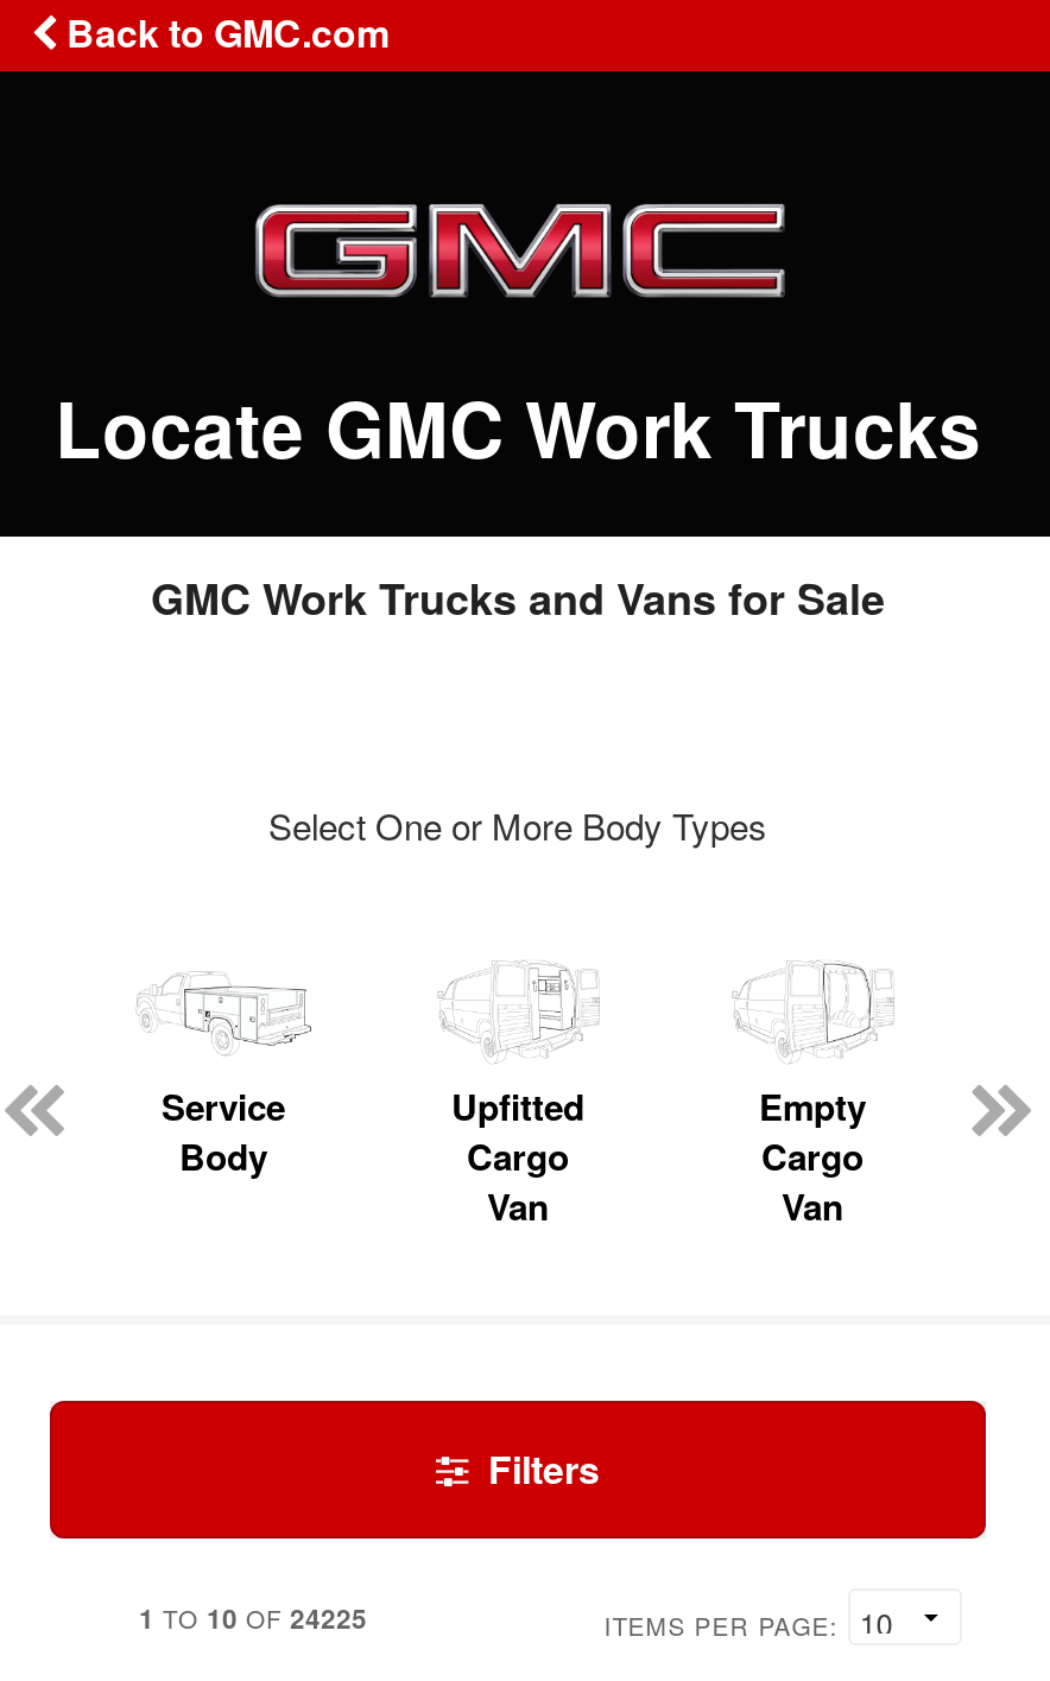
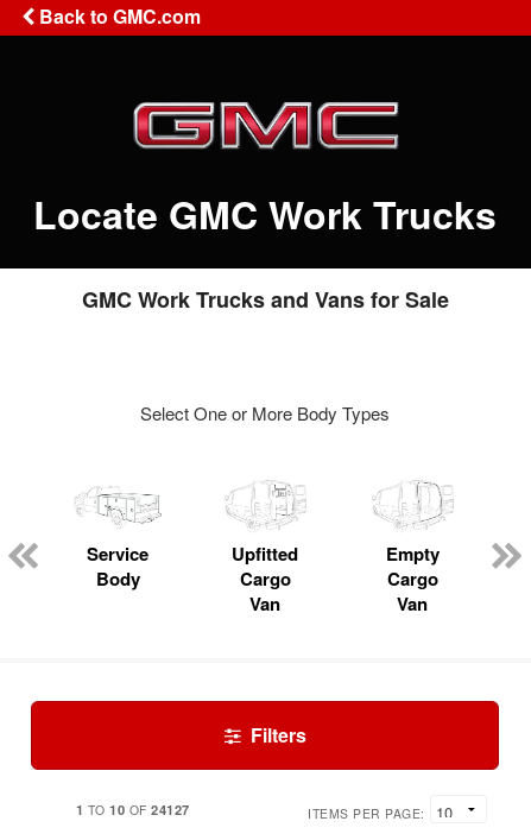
- 1 TO 10 OF 24225
+ 1 TO 10 OF 24127
